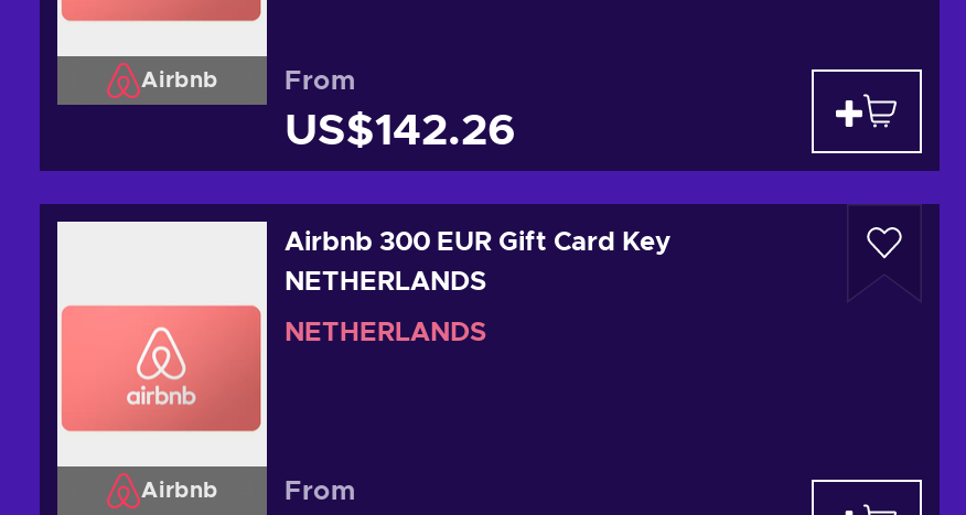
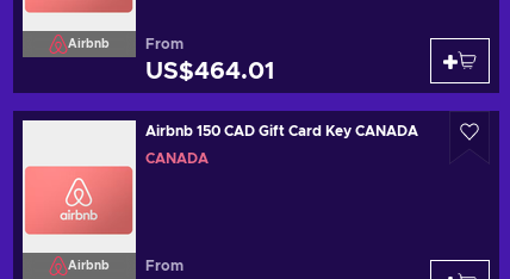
- US$142.26
+ US$464.01

- Airbnb 300 EUR Gift Card Key
- NETHERLANDS
- NETHERLANDS
+ Airbnb 150 CAD Gift Card Key CANADA
+ CANADA
